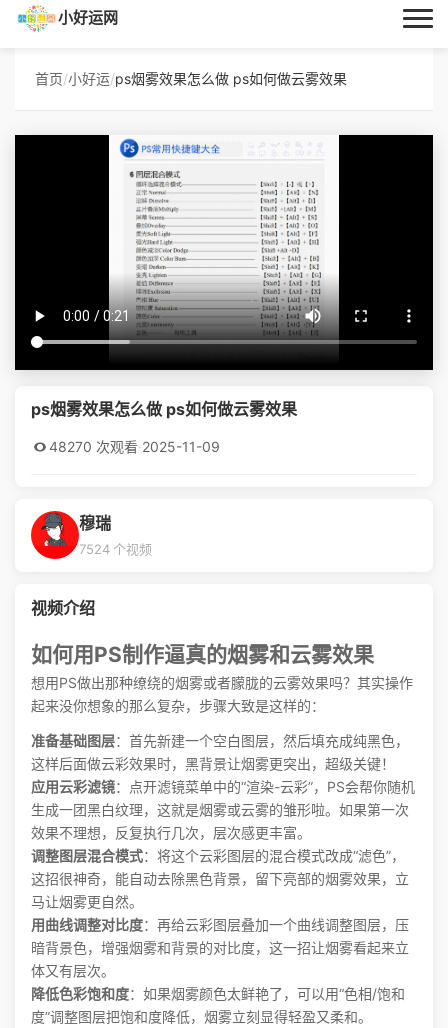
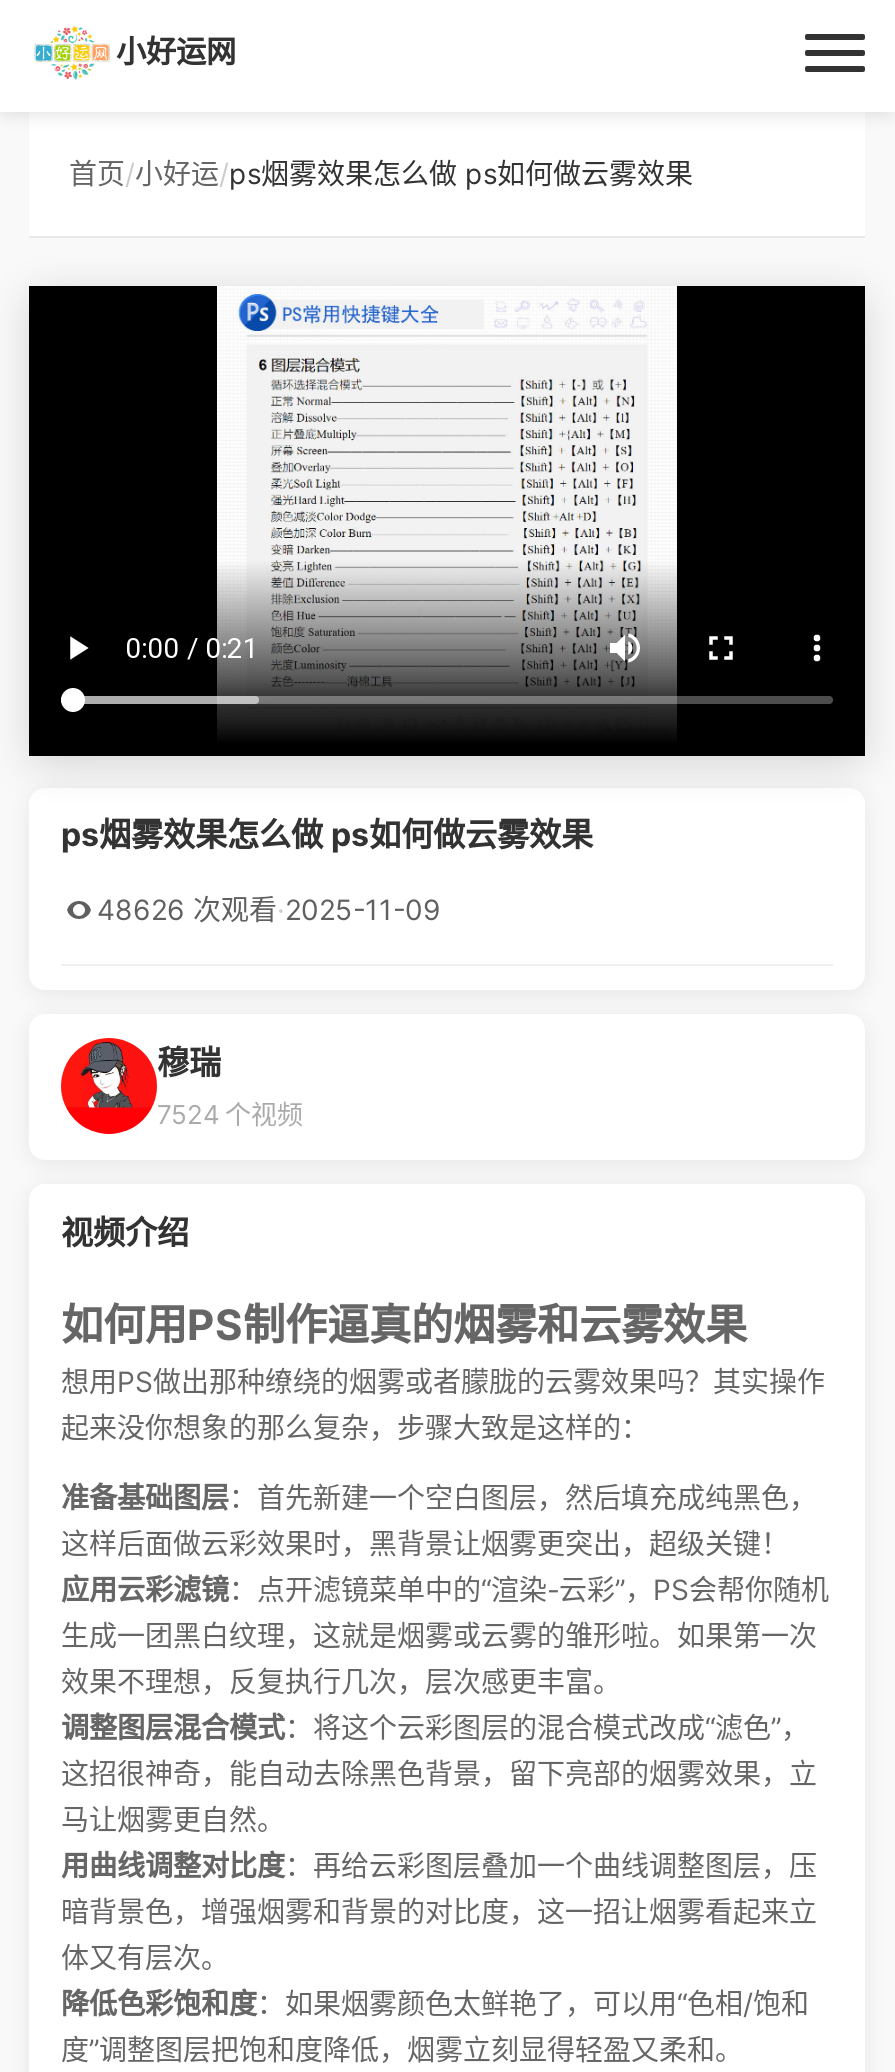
- 48270 次观看· 2025-11-09
+ 48626 次观看· 2025-11-09
